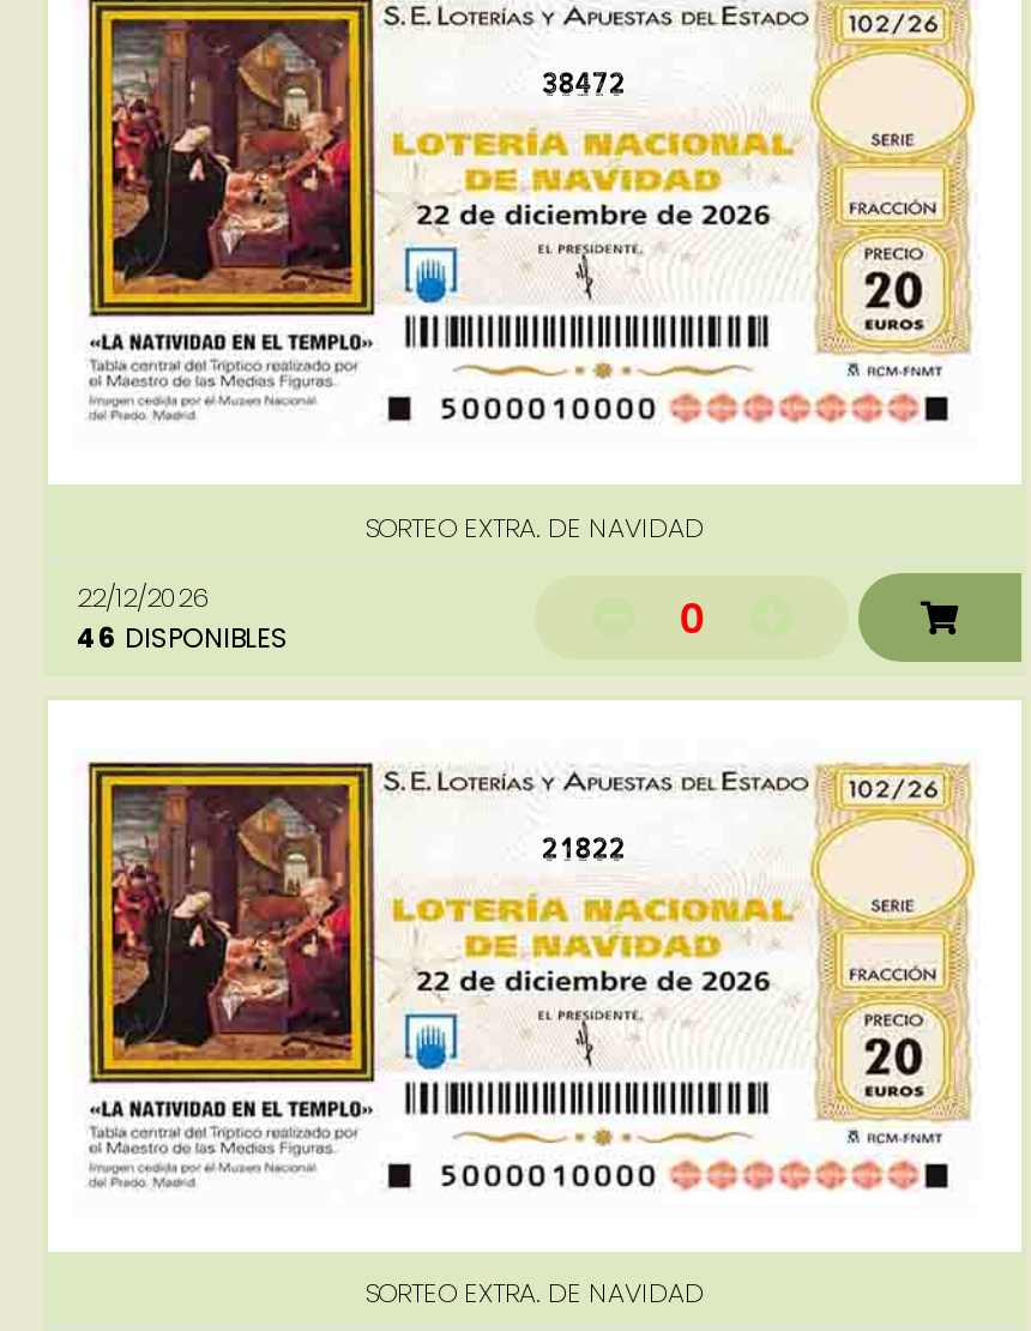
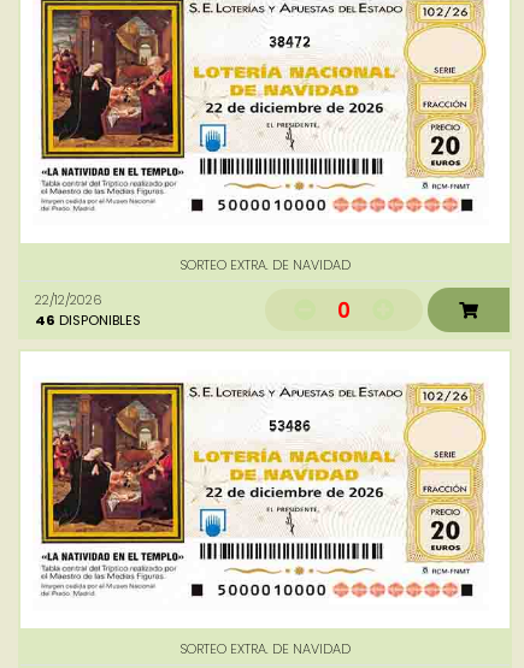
- 21822
+ 53486
